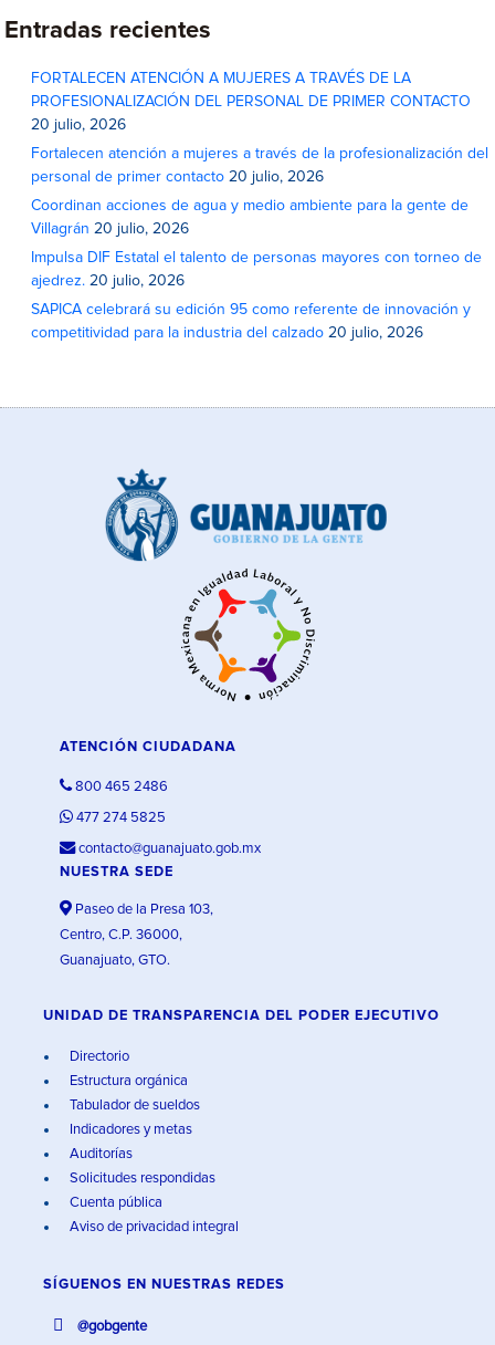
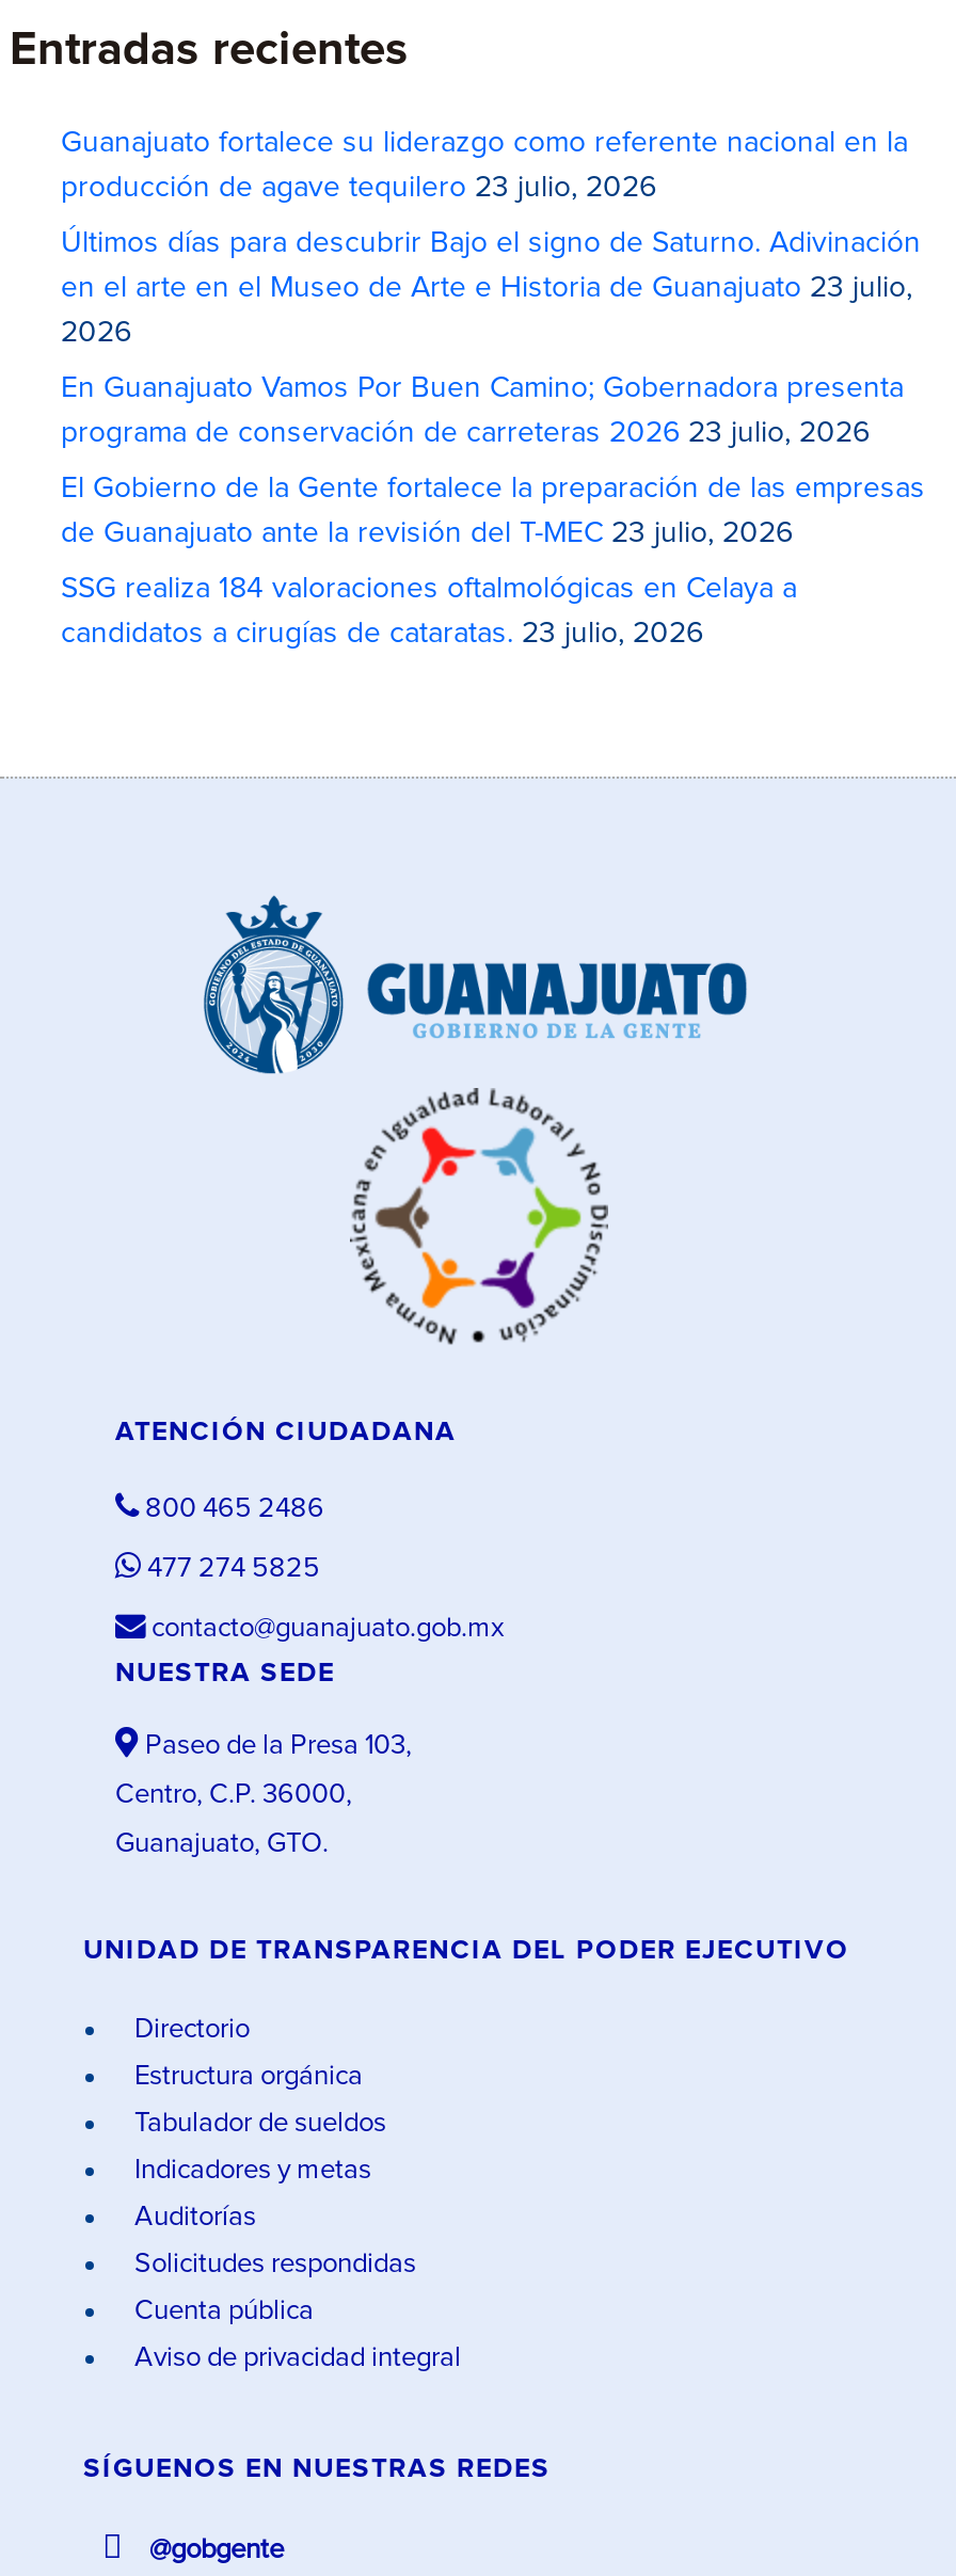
- FORTALECEN ATENCIÓN A MUJERES A TRAVÉS DE LA
+ Guanajuato fortalece su liderazgo como referente nacional en la

- PROFESIONALIZACIÓN DEL PERSONAL DE PRIMER CONTACTO
+ producción de agave tequilero 23 julio, 2026

- 20 julio, 2026
+ Últimos días para descubrir Bajo el signo de Saturno. Adivinación

- Fortalecen atención a mujeres a través de la profesionalización del
+ en el arte en el Museo de Arte e Historia de Guanajuato 23 julio,

- personal de primer contacto 20 julio, 2026
+ 2026

- Coordinan acciones de agua y medio ambiente para la gente de
+ En Guanajuato Vamos Por Buen Camino; Gobernadora presenta

- Villagrán 20 julio, 2026
+ programa de conservación de carreteras 2026 23 julio, 2026

- Impulsa DIF Estatal el talento de personas mayores con torneo de
+ El Gobierno de la Gente fortalece la preparación de las empresas

- ajedrez. 20 julio, 2026
+ de Guanajuato ante la revisión del T-MEC 23 julio, 2026

- SAPICA celebrará su edición 95 como referente de innovación y
+ SSG realiza 184 valoraciones oftalmológicas en Celaya a

- competitividad para la industria del calzado 20 julio, 2026
+ candidatos a cirugías de cataratas. 23 julio, 2026
